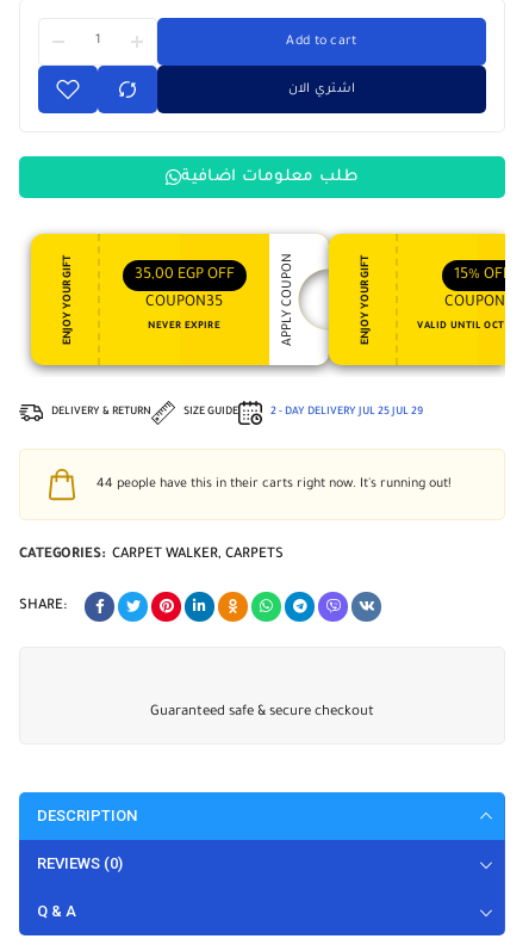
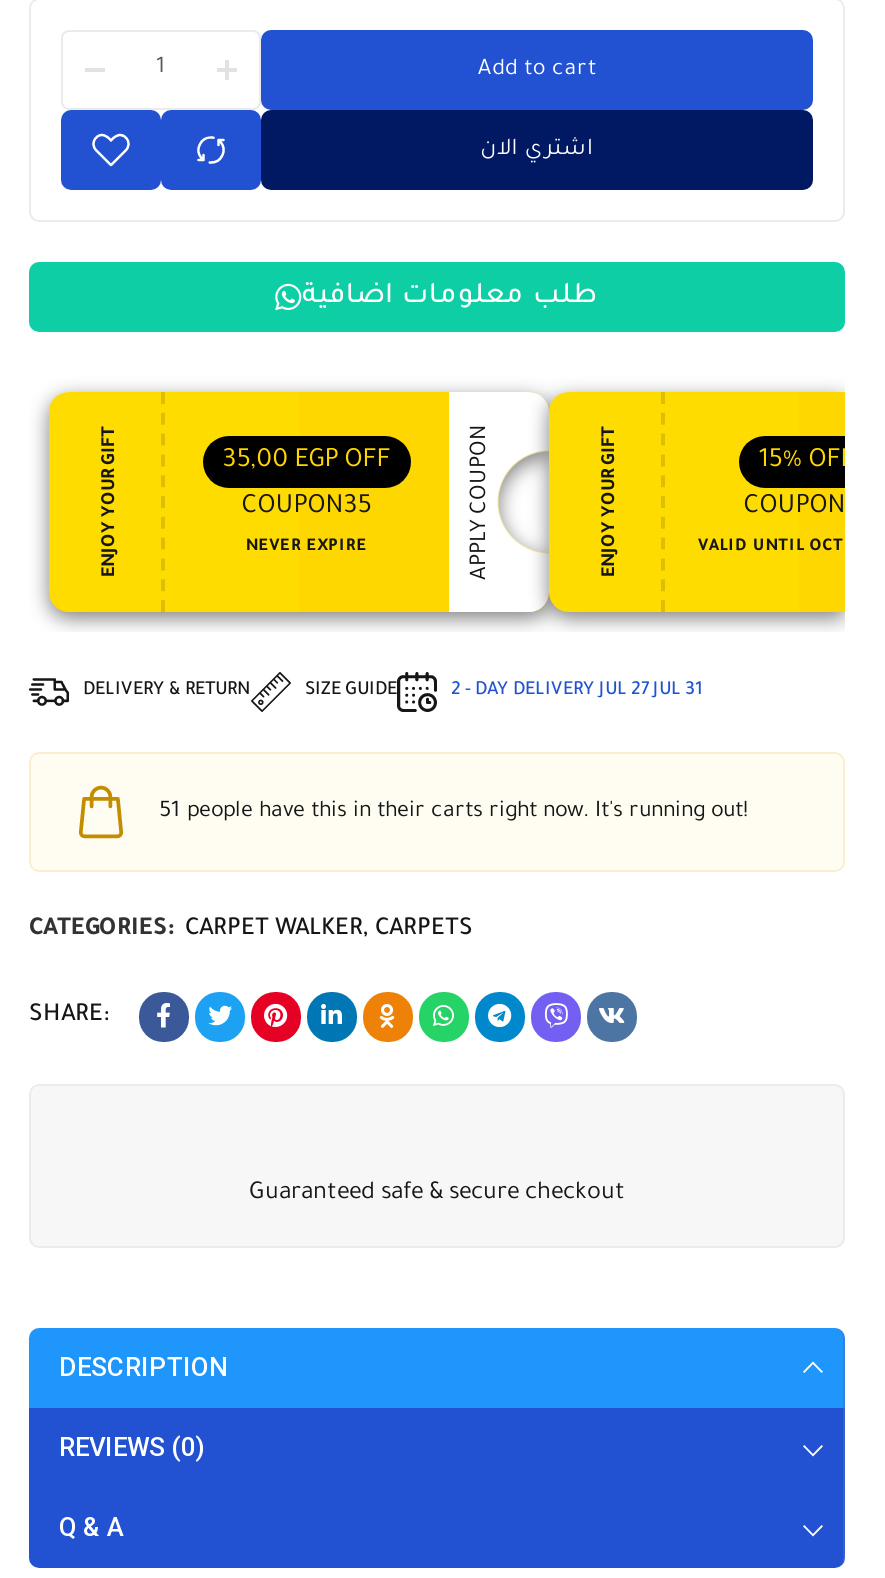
- 2 - DAY DELIVERY JUL 25 JUL 29
+ 2 - DAY DELIVERY JUL 27 JUL 31

- 44 people have this in their carts right now. It's running out!
+ 51 people have this in their carts right now. It's running out!
